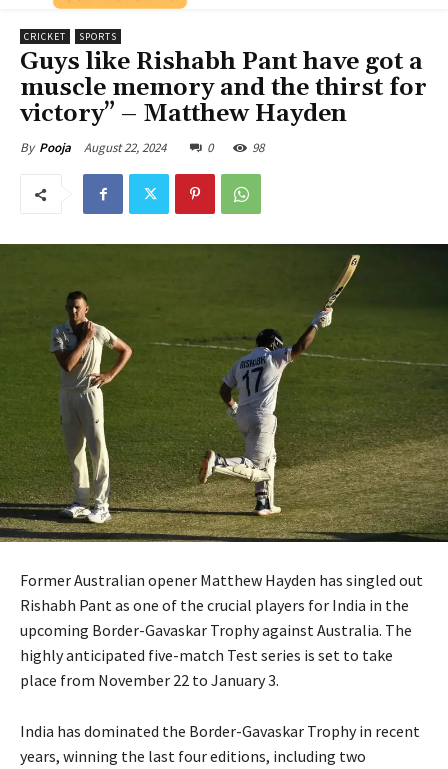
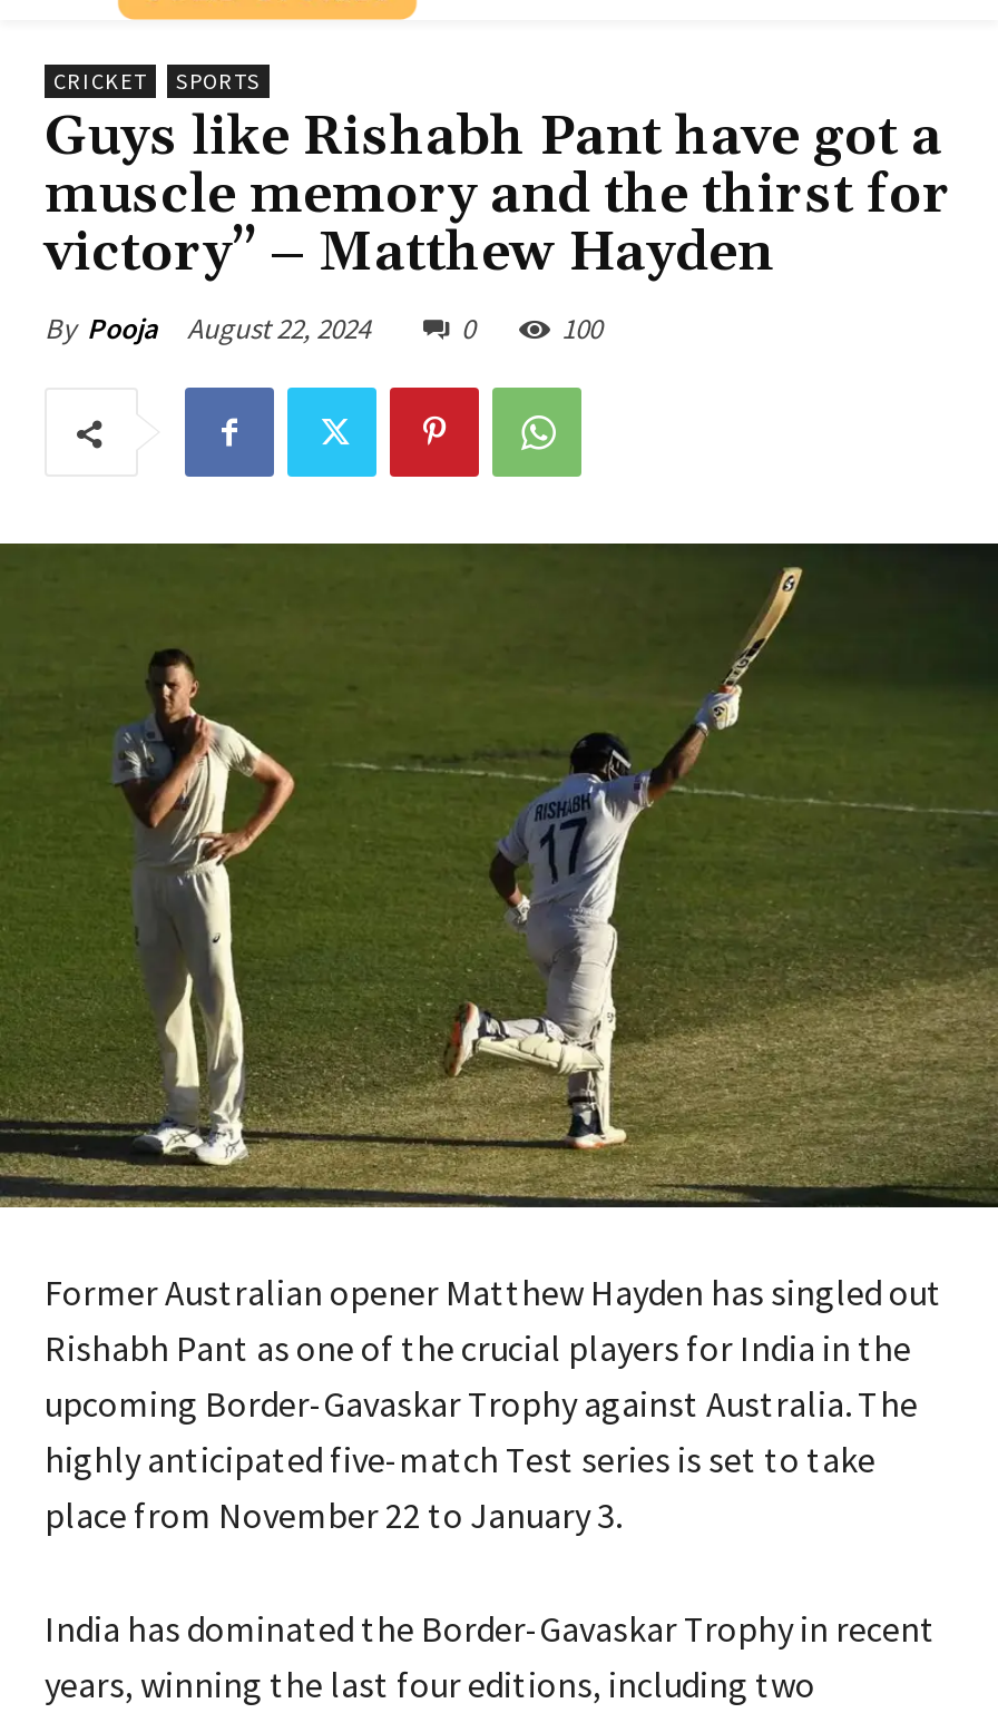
- 98
+ 100
